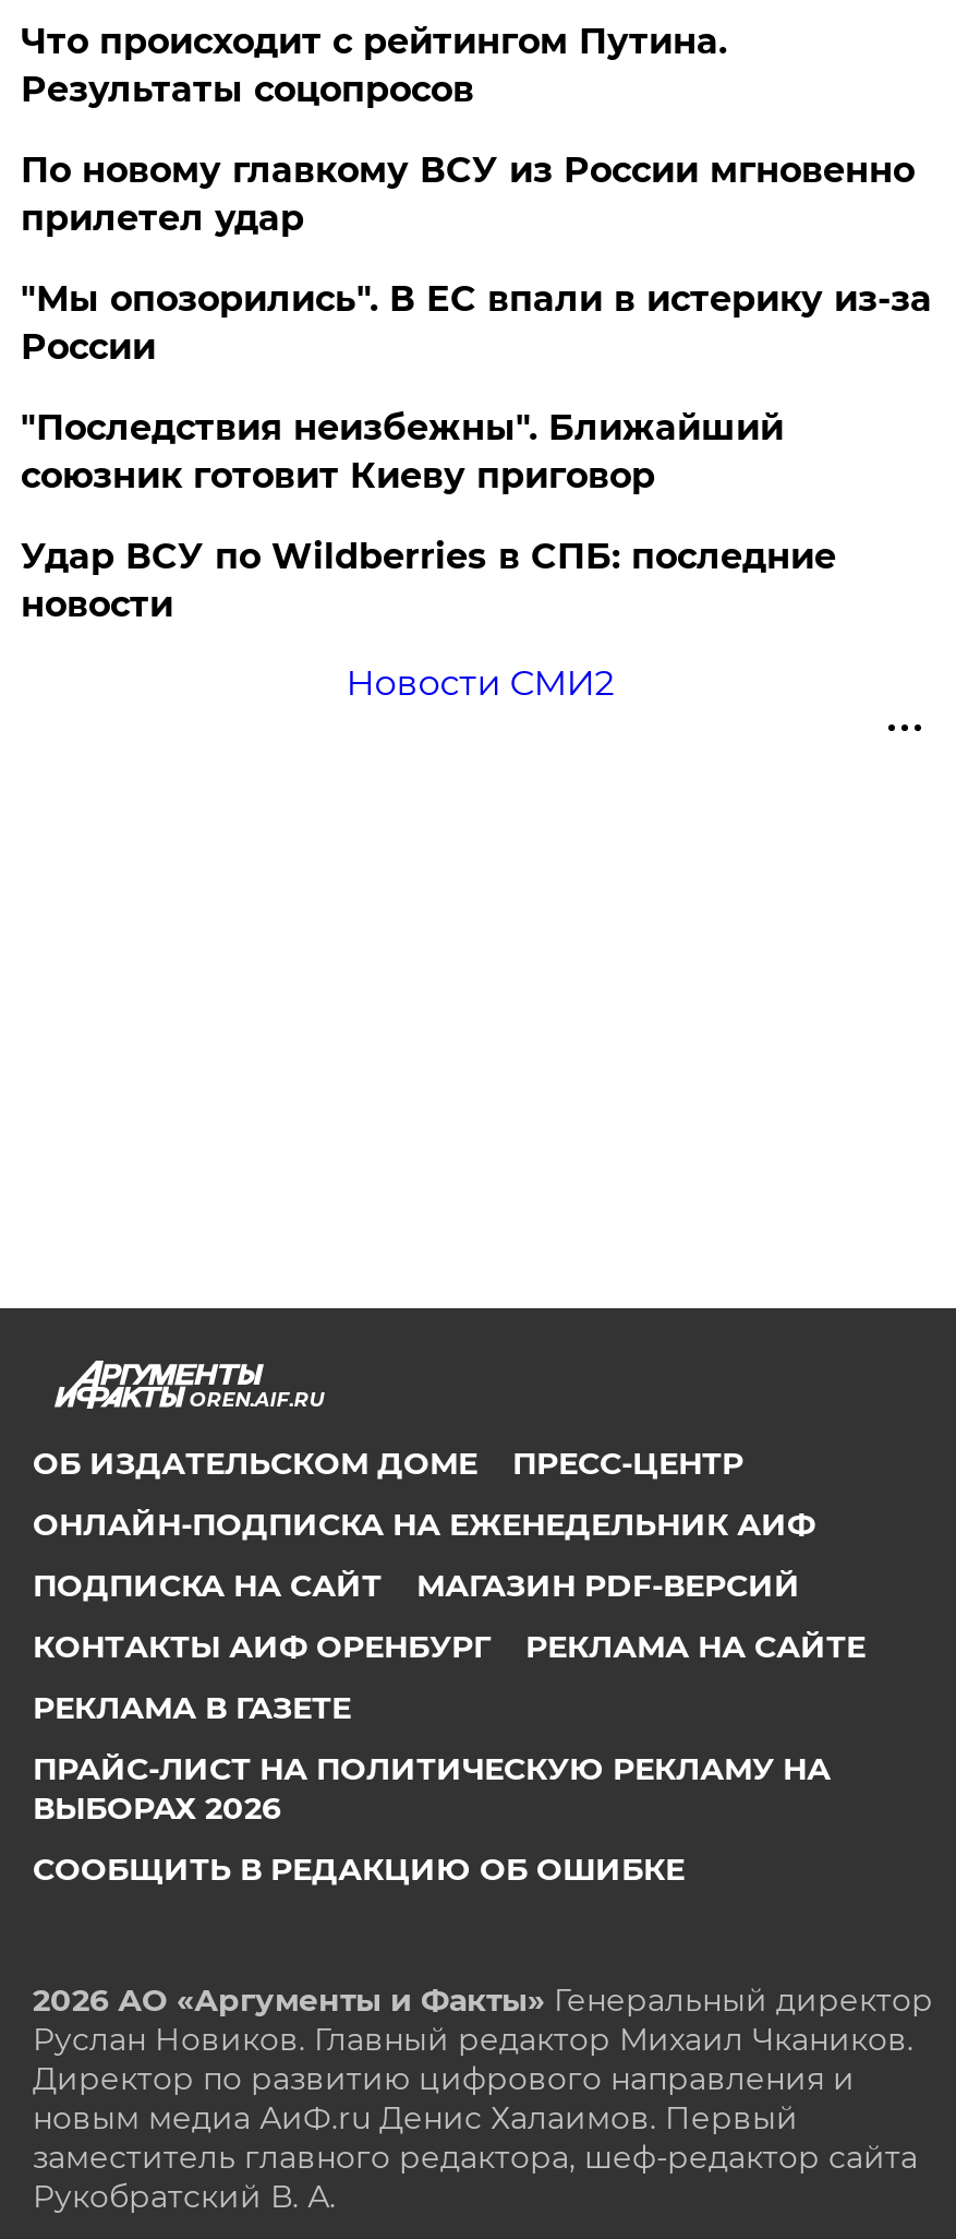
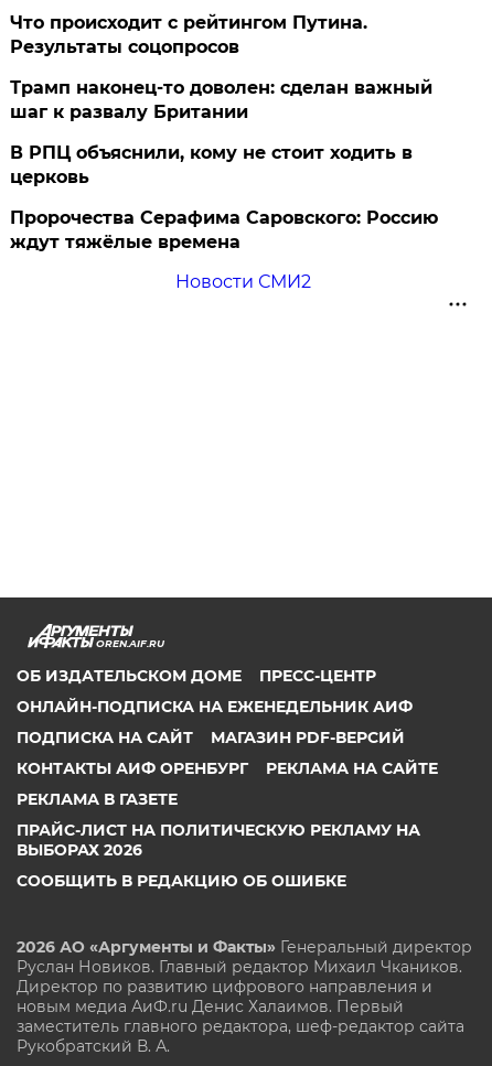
- По новому главкому ВСУ из России мгновенно
- прилетел удар
- "Мы опозорились". В ЕС впали в истерику из-за
- России
- "Последствия неизбежны". Ближайший
- союзник готовит Киеву приговор
- Удар ВСУ по Wildberries в СПБ: последние
- новости
+ Трамп наконец-то доволен: сделан важный
+ шаг к развалу Британии
+ В РПЦ объяснили, кому не стоит ходить в
+ церковь
+ Пророчества Серафима Саровского: Россию
+ ждут тяжёлые времена
